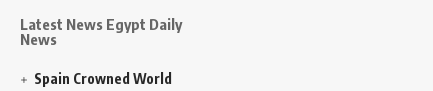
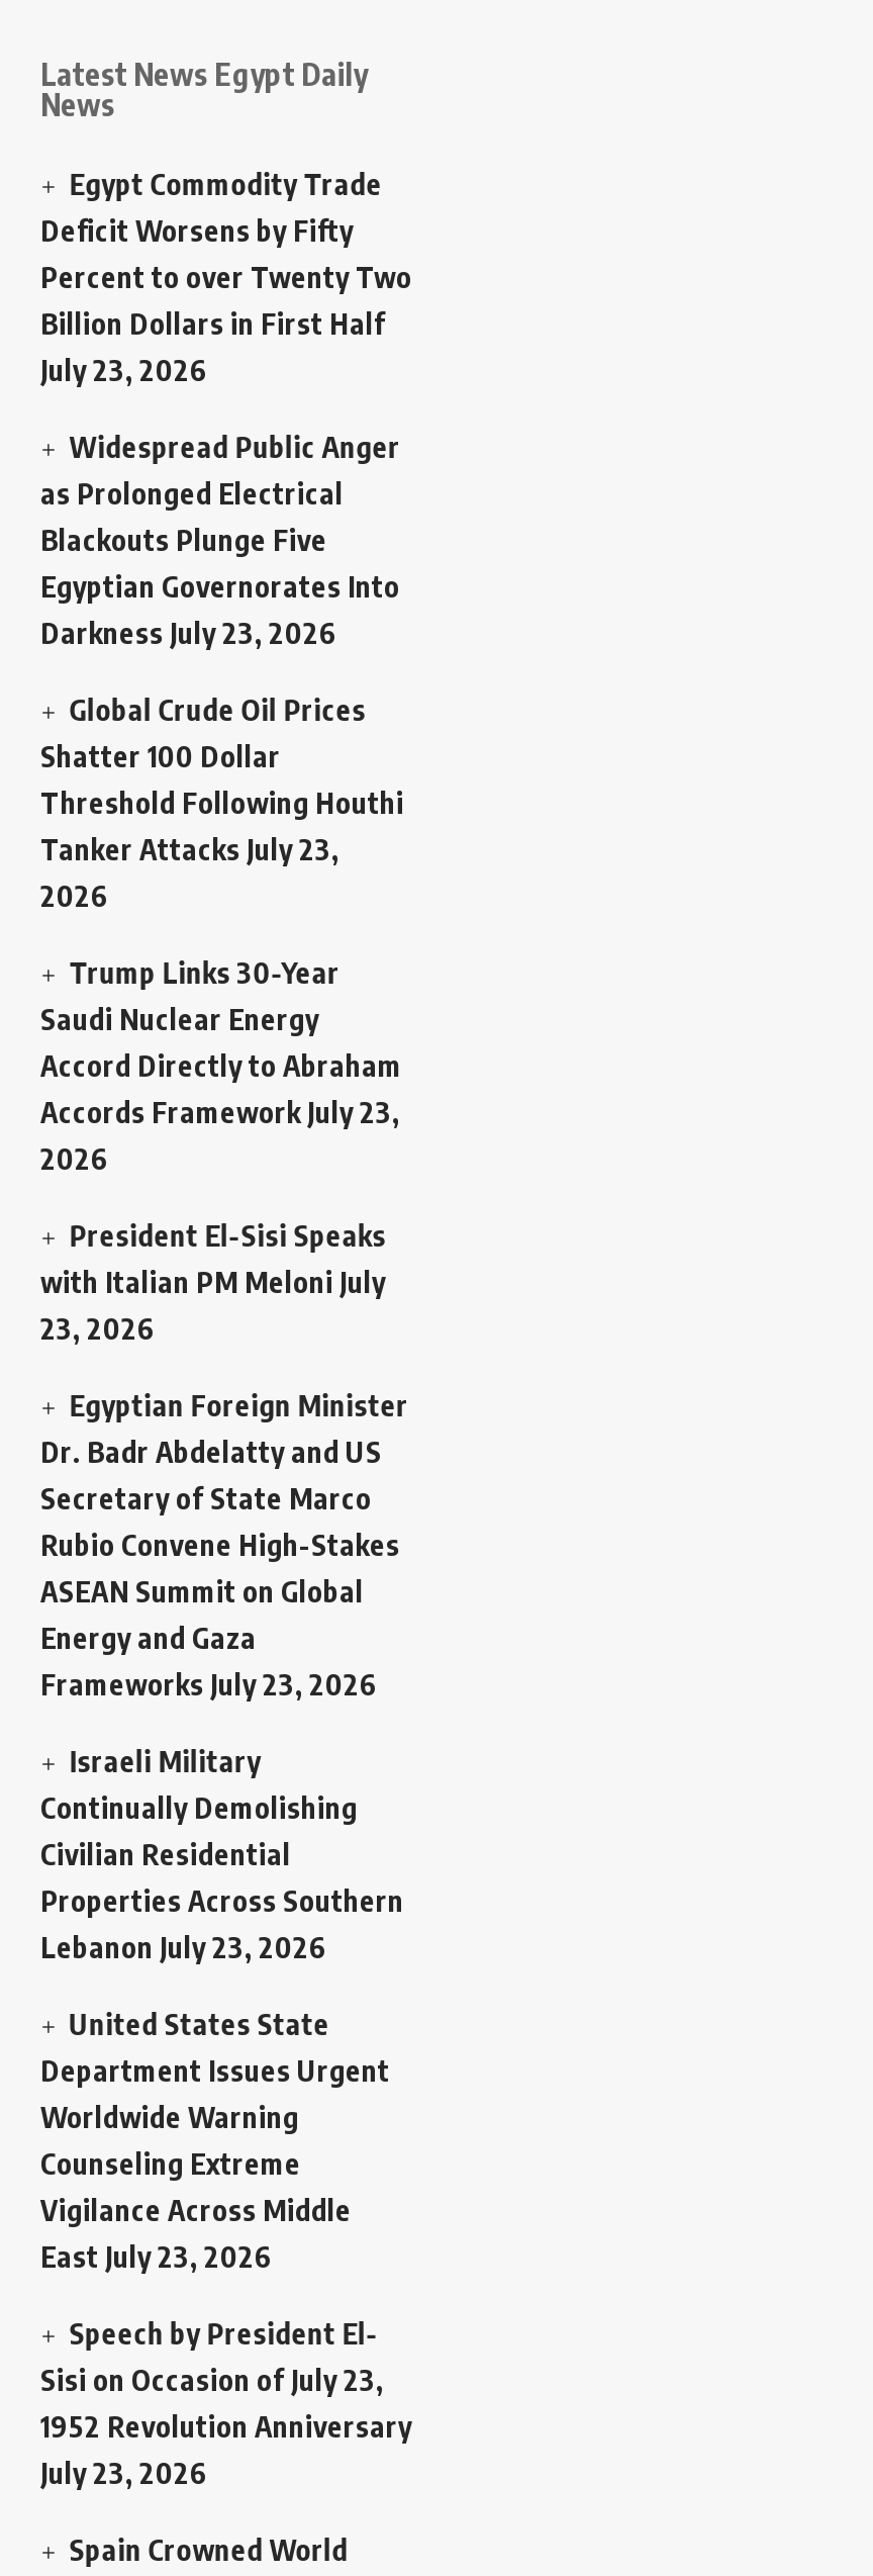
+ Egypt Commodity Trade
+ Deficit Worsens by Fifty
+ Percent to over Twenty Two
+ Billion Dollars in First Half
+ July 23, 2026
+ Widespread Public Anger
+ as Prolonged Electrical
+ Blackouts Plunge Five
+ Egyptian Governorates Into
+ Darkness July 23, 2026
+ Global Crude Oil Prices
+ Shatter 100 Dollar
+ Threshold Following Houthi
+ Tanker Attacks July 23,
+ 2026
+ Trump Links 30-Year
+ Saudi Nuclear Energy
+ Accord Directly to Abraham
+ Accords Framework July 23,
+ 2026
+ President El-Sisi Speaks
+ with Italian PM Meloni July
+ 23, 2026
+ Egyptian Foreign Minister
+ Dr. Badr Abdelatty and US
+ Secretary of State Marco
+ Rubio Convene High-Stakes
+ ASEAN Summit on Global
+ Energy and Gaza
+ Frameworks July 23, 2026
+ Israeli Military
+ Continually Demolishing
+ Civilian Residential
+ Properties Across Southern
+ Lebanon July 23, 2026
+ United States State
+ Department Issues Urgent
+ Worldwide Warning
+ Counseling Extreme
+ Vigilance Across Middle
+ East July 23, 2026
+ Speech by President El-
+ Sisi on Occasion of July 23,
+ 1952 Revolution Anniversary
+ July 23, 2026
